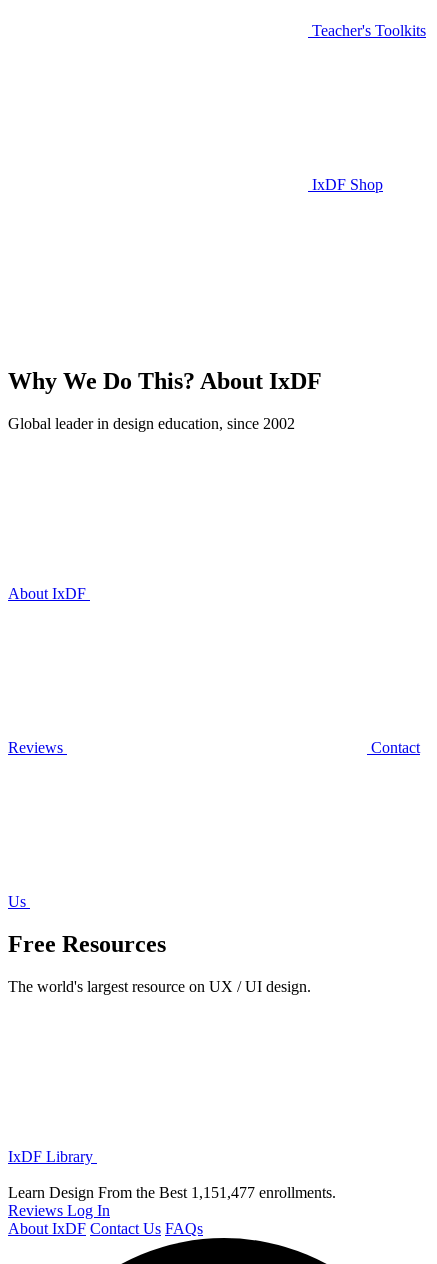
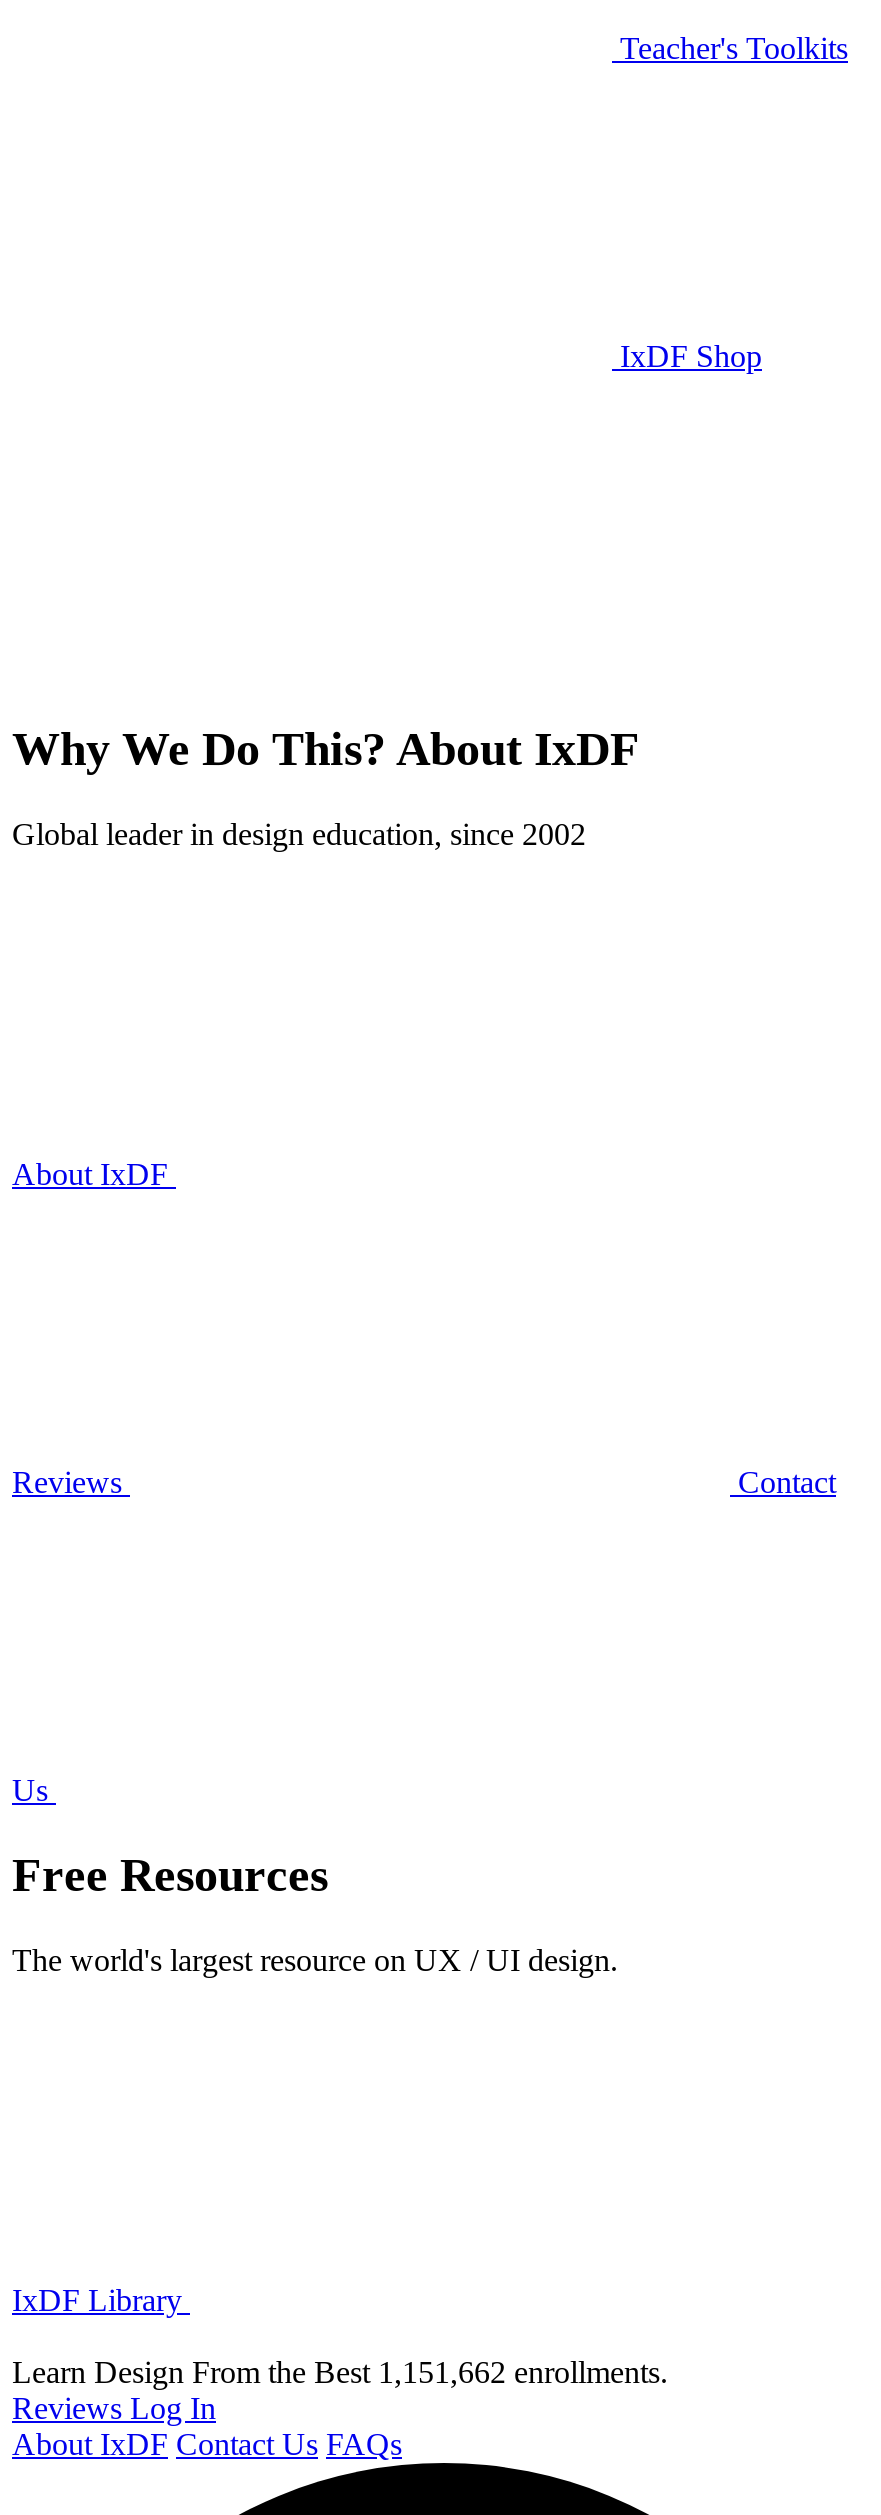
- Learn Design From the Best 1,151,477 enrollments.
+ Learn Design From the Best 1,151,662 enrollments.
